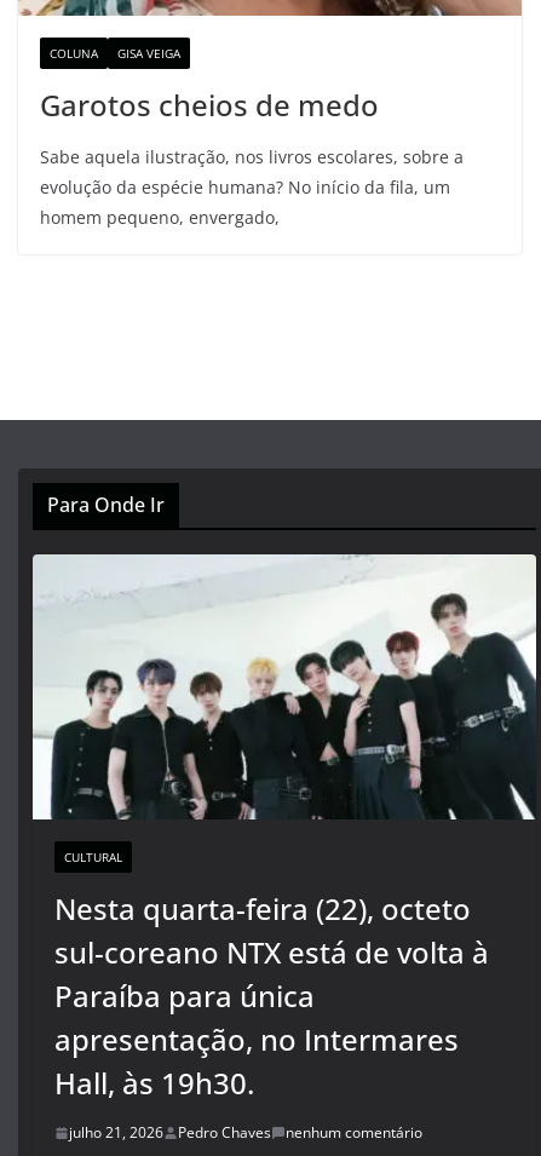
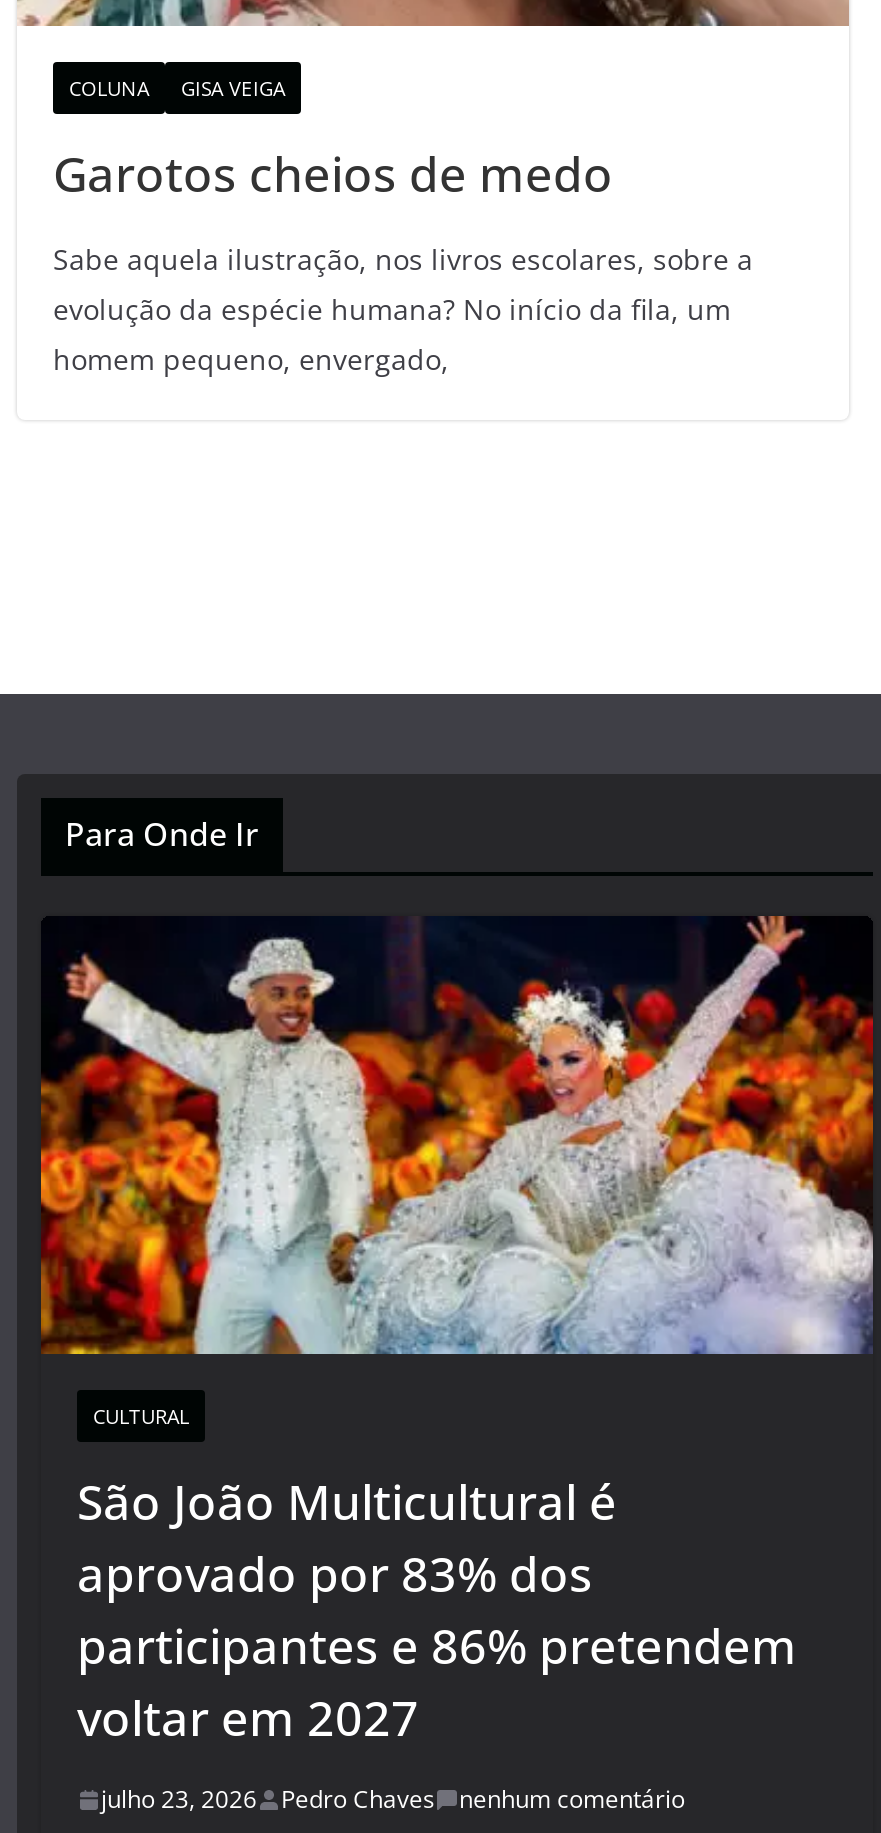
- [image]
+ [image]

- Nesta quarta-feira (22), octeto
- sul-coreano NTX está de volta à
- Paraíba para única
- apresentação, no Intermares
- Hall, às 19h30.
+ São João Multicultural é
+ aprovado por 83% dos
+ participantes e 86% pretendem
+ voltar em 2027

- julho 21, 2026 Pedro Chaves nenhum comentário
+ julho 23, 2026 Pedro Chaves nenhum comentário
